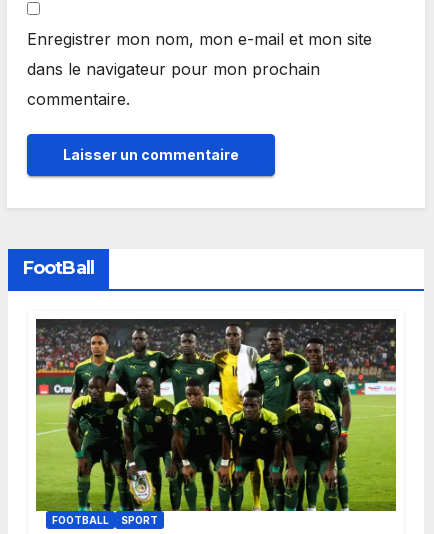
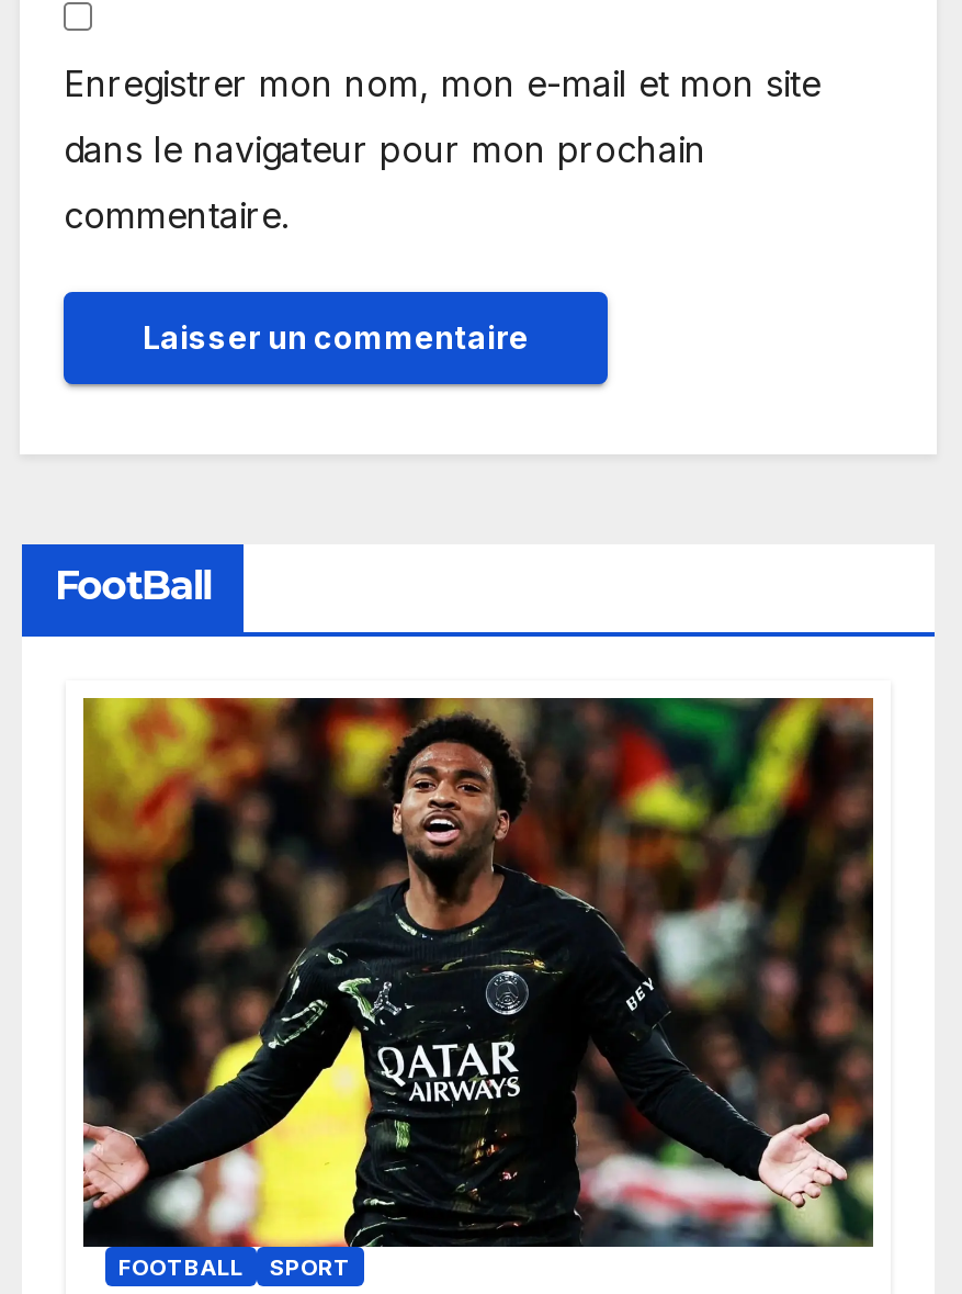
- [image]
+ [image]
